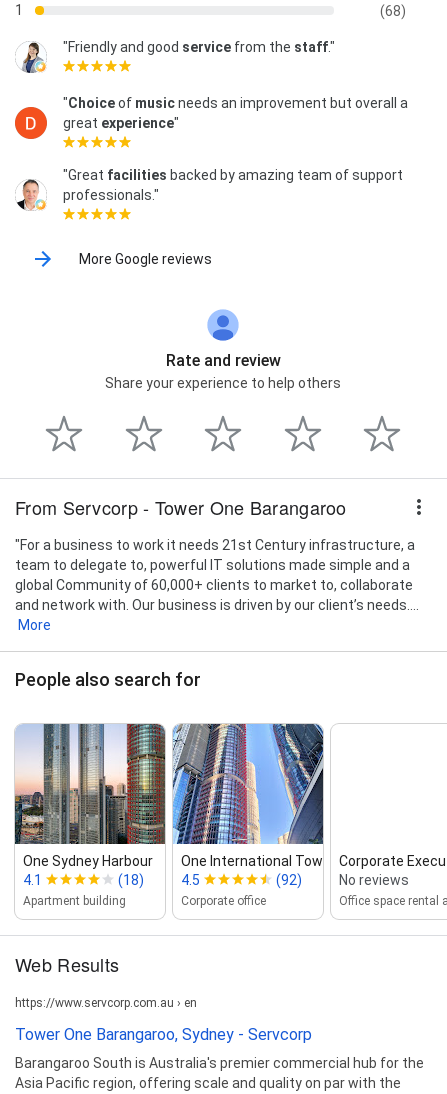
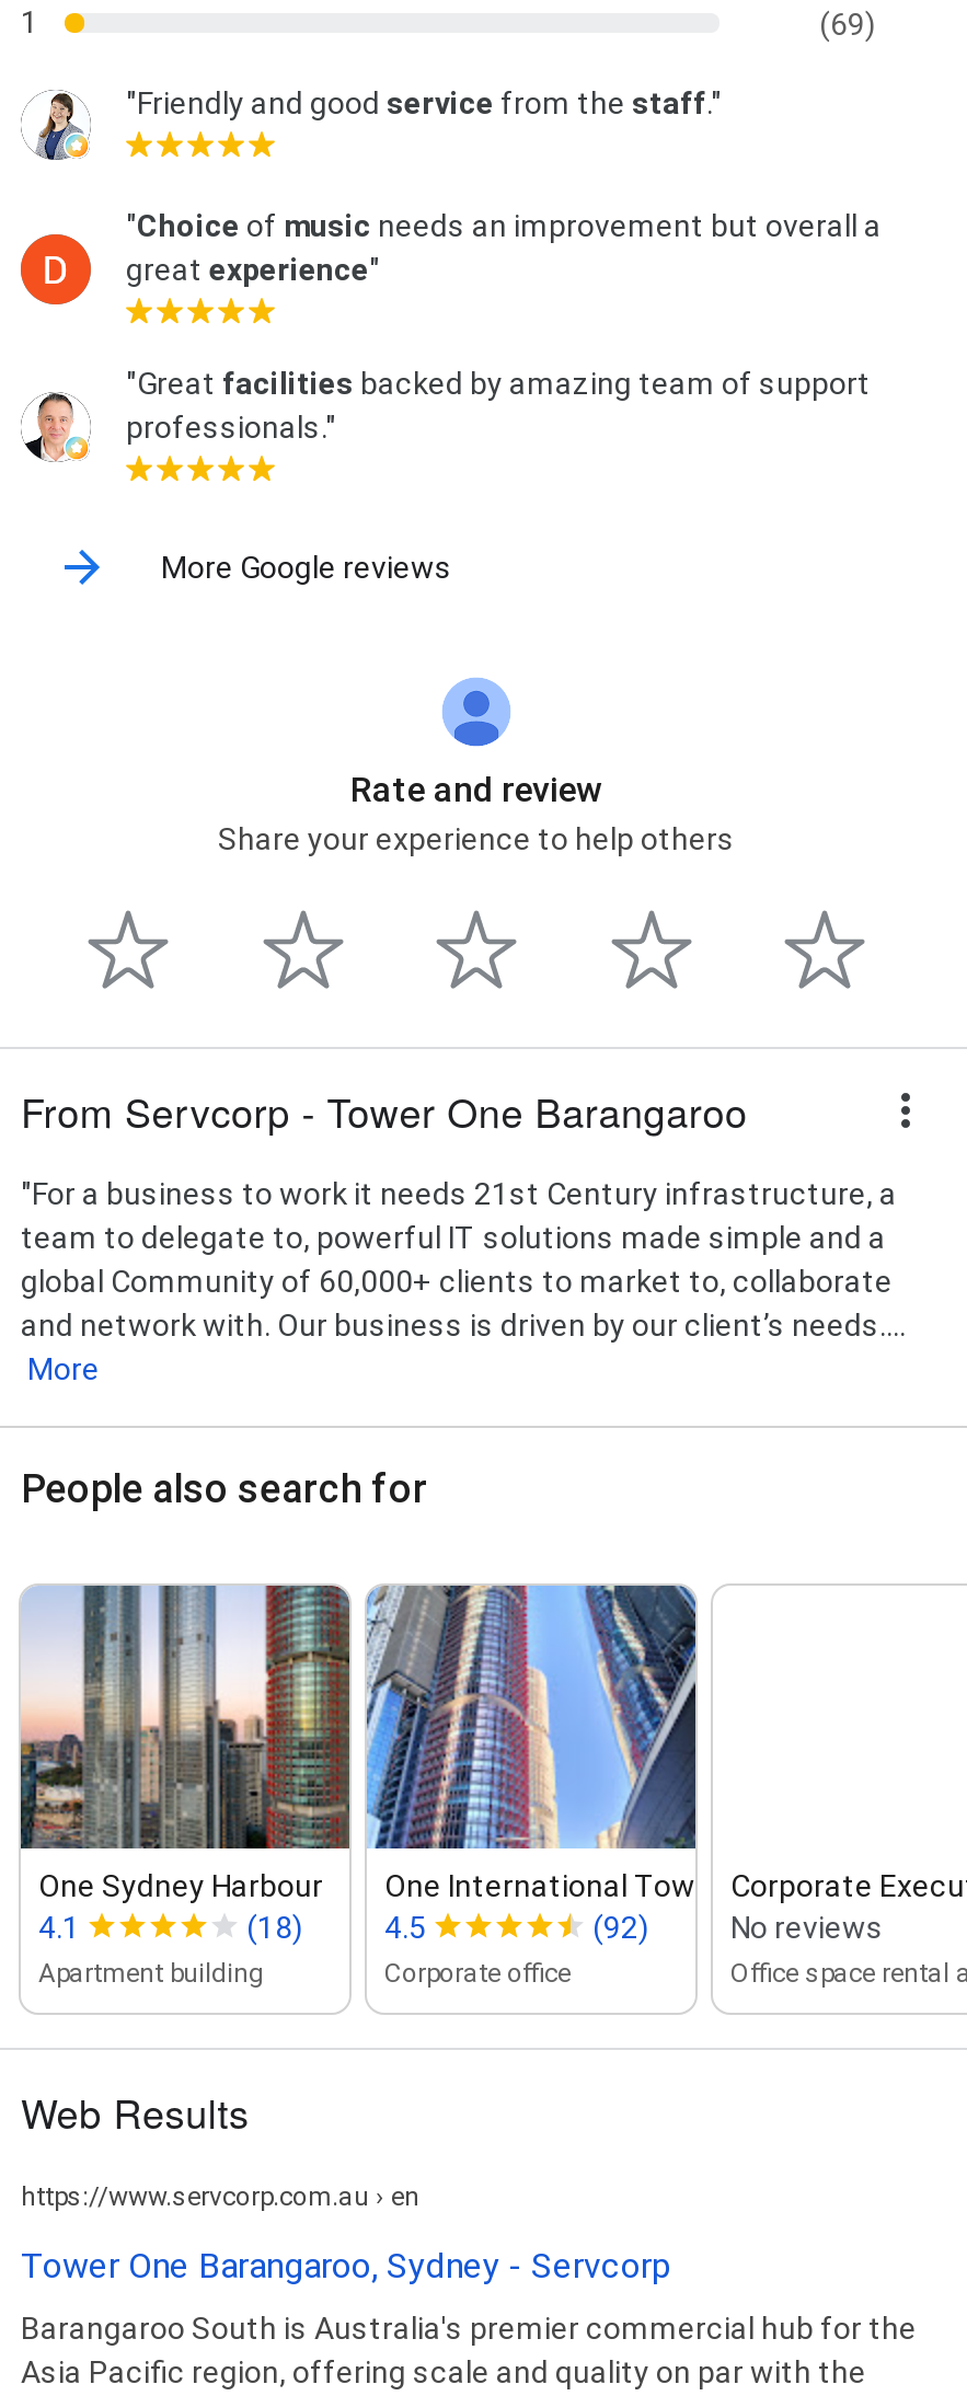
- (68)
+ (69)
